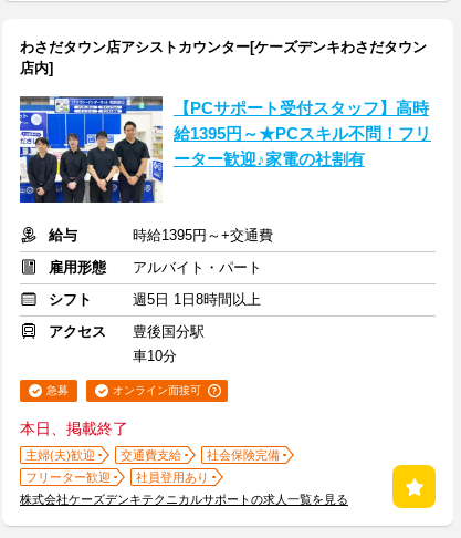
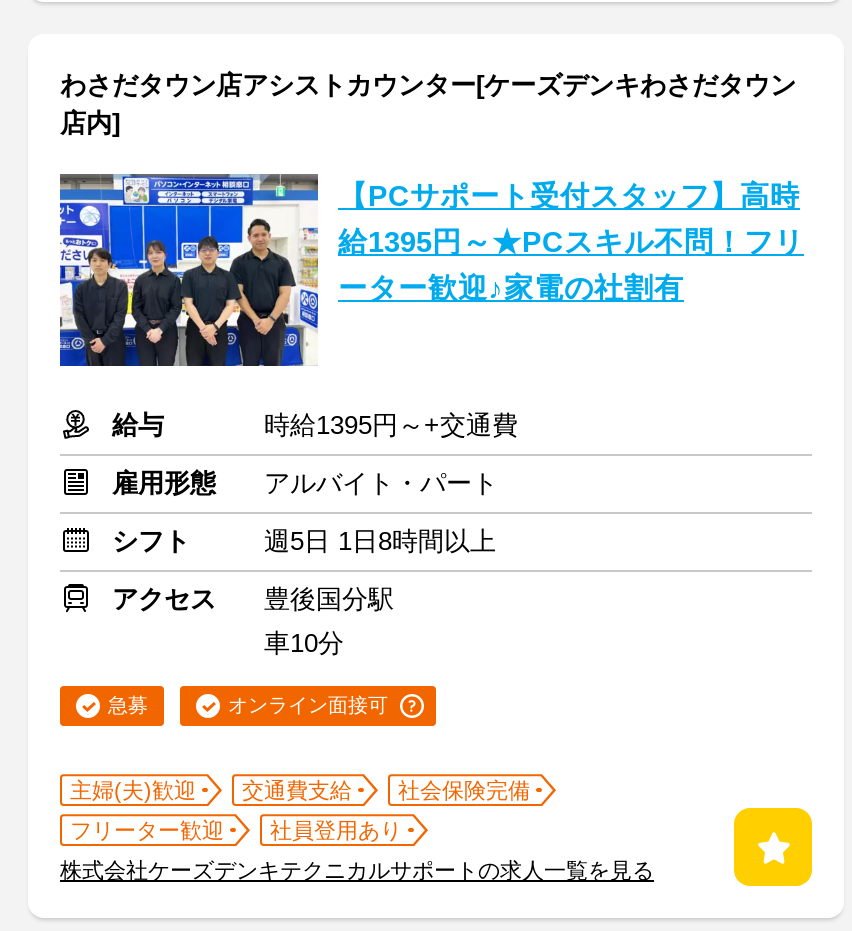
- 本日、掲載終了
